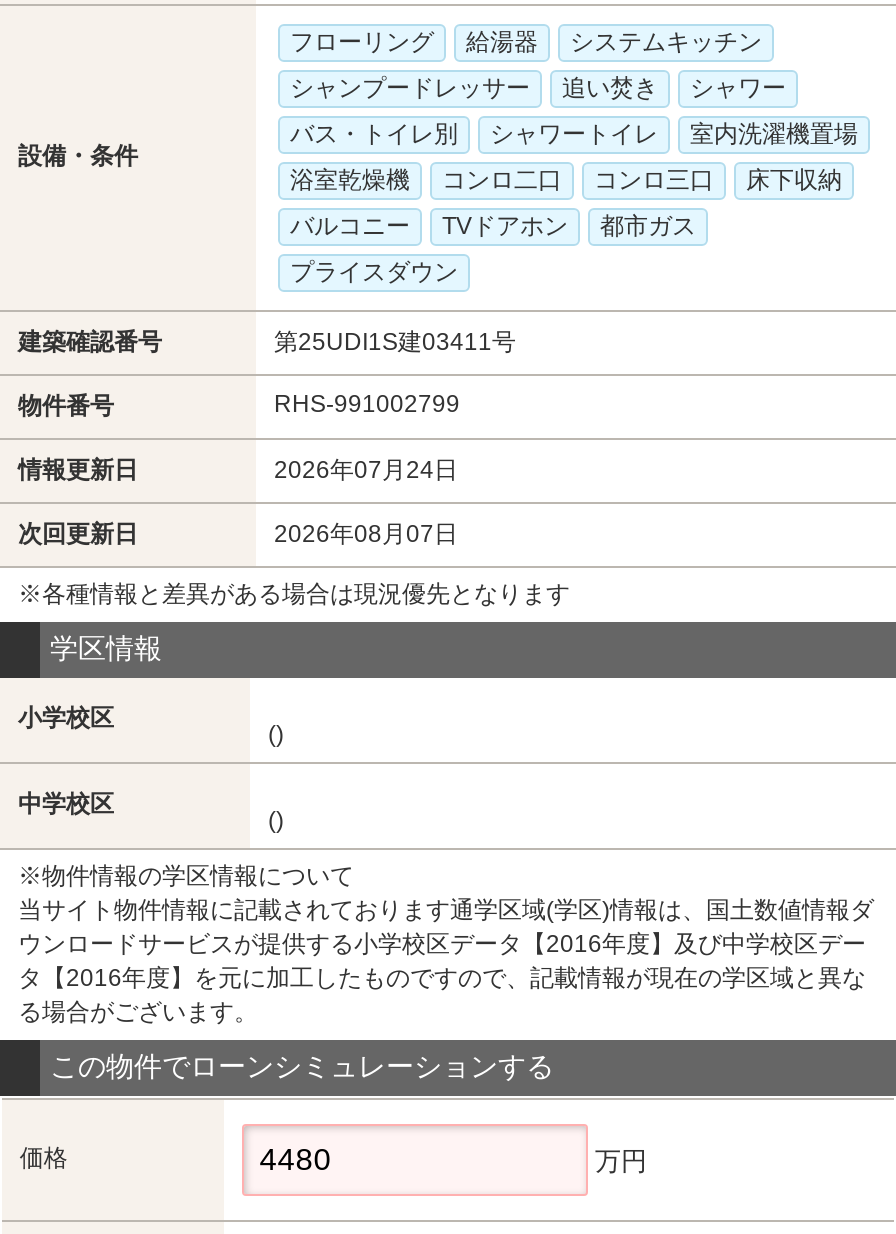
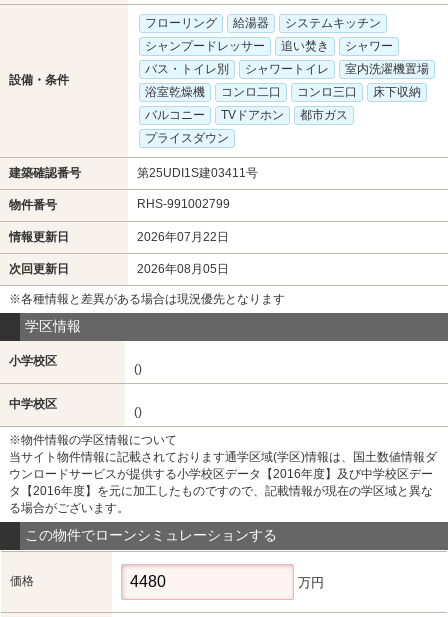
- 2026年07月24日
+ 2026年07月22日

- 2026年08月07日
+ 2026年08月05日
